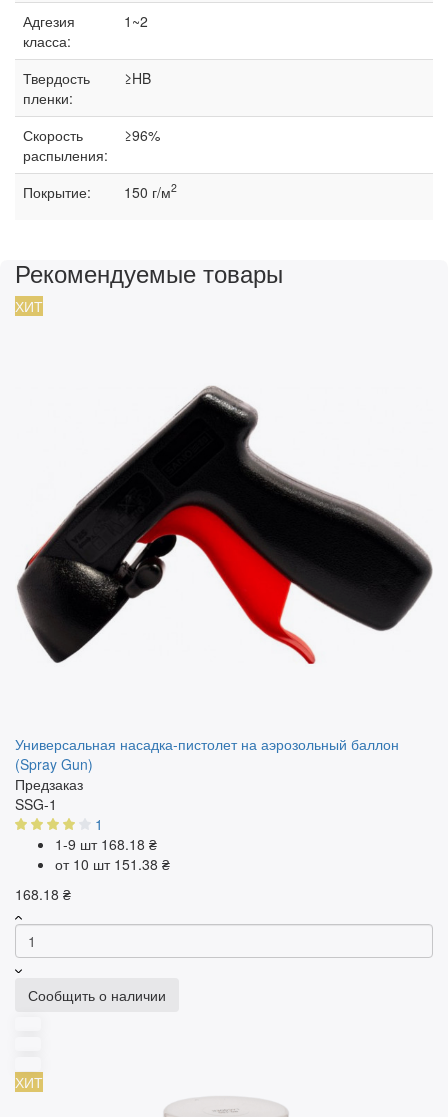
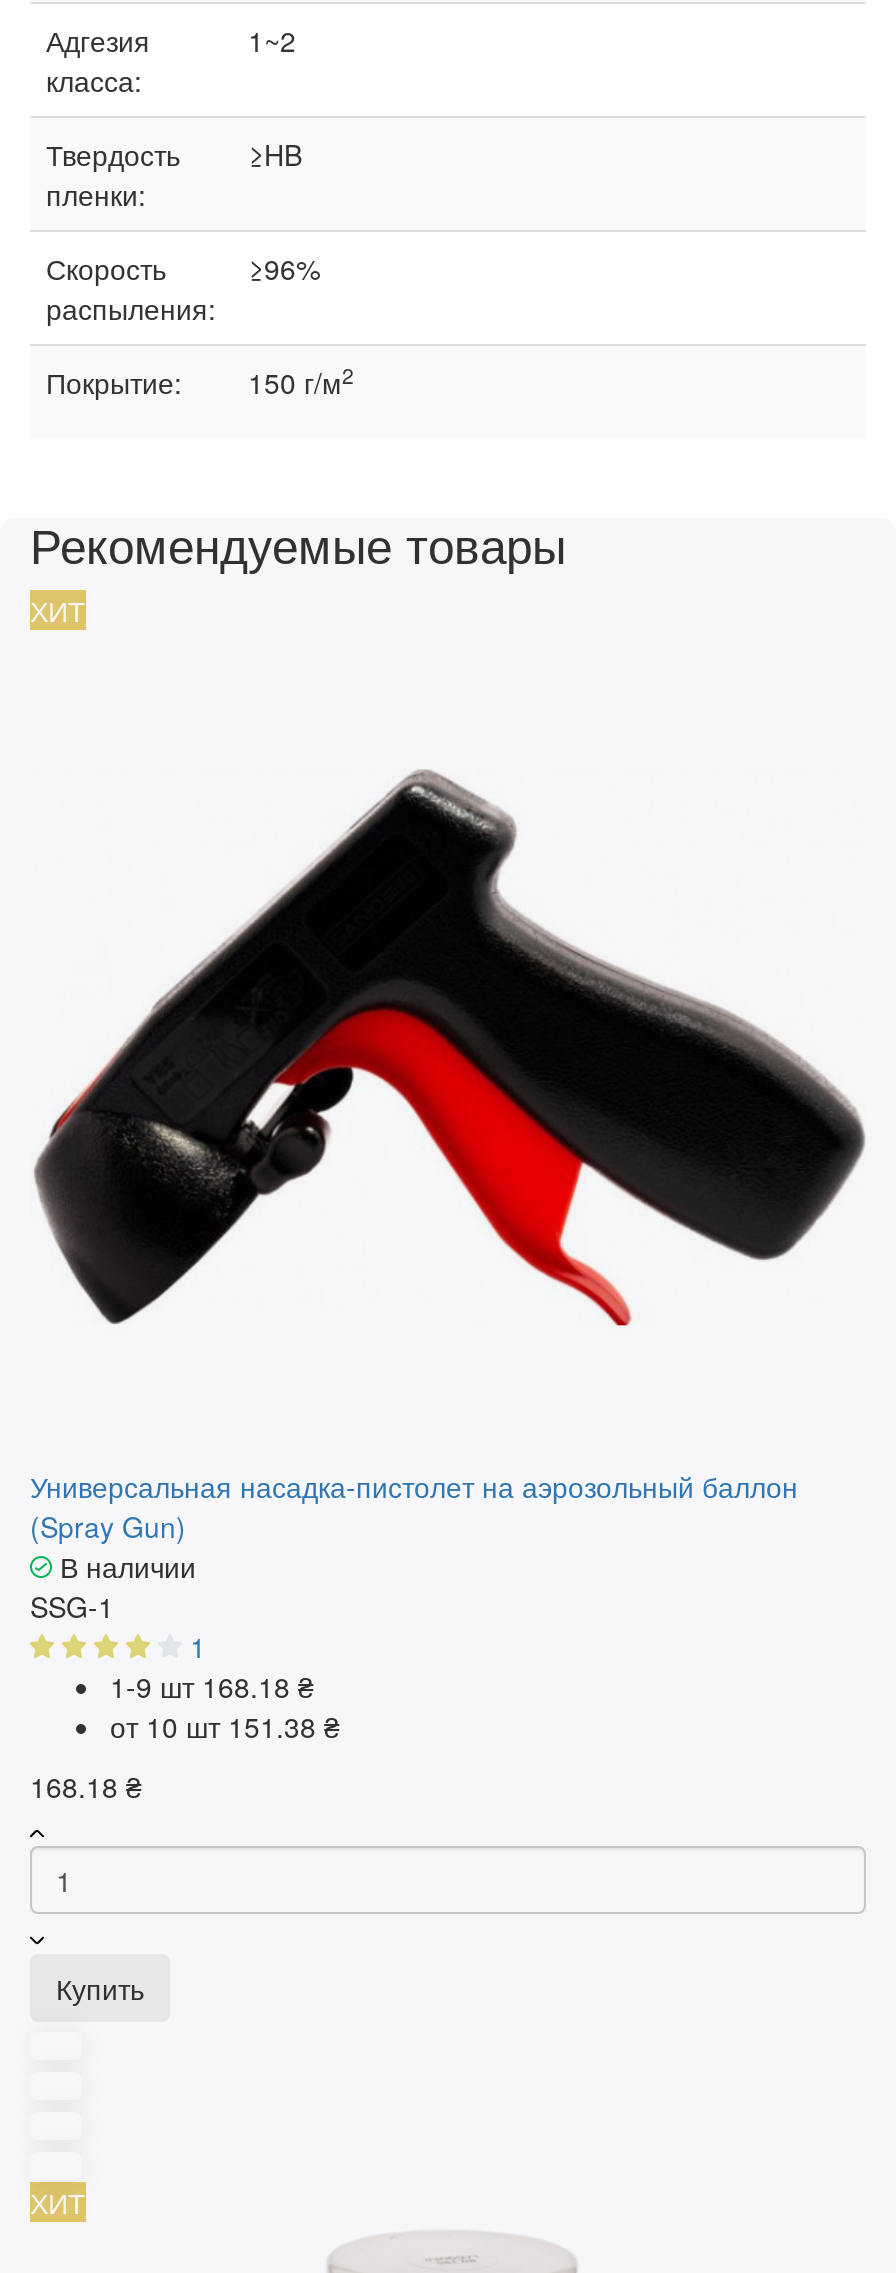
- Предзаказ
+ В наличии

- Сообщить о наличии
+ Купить
